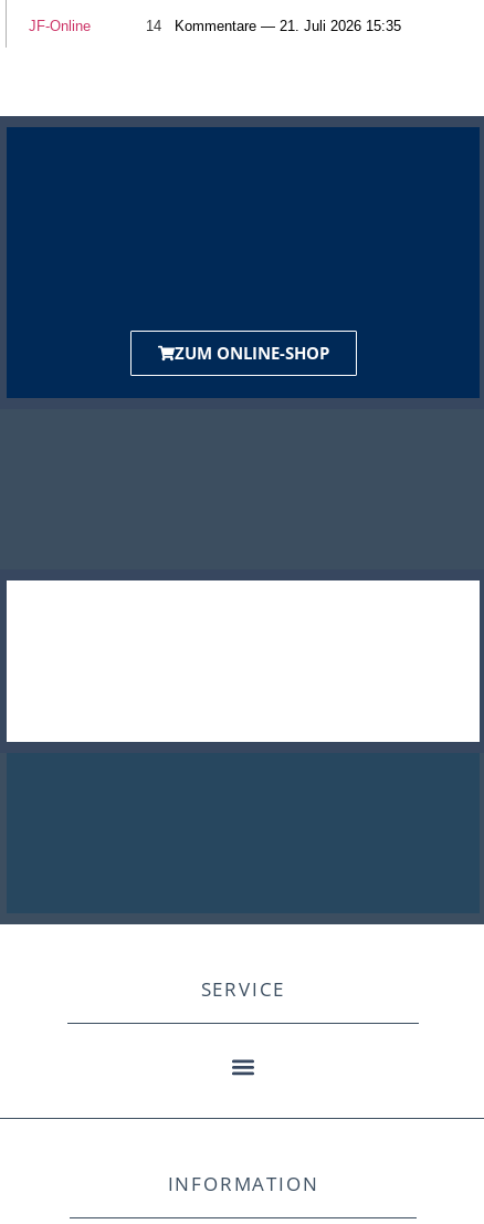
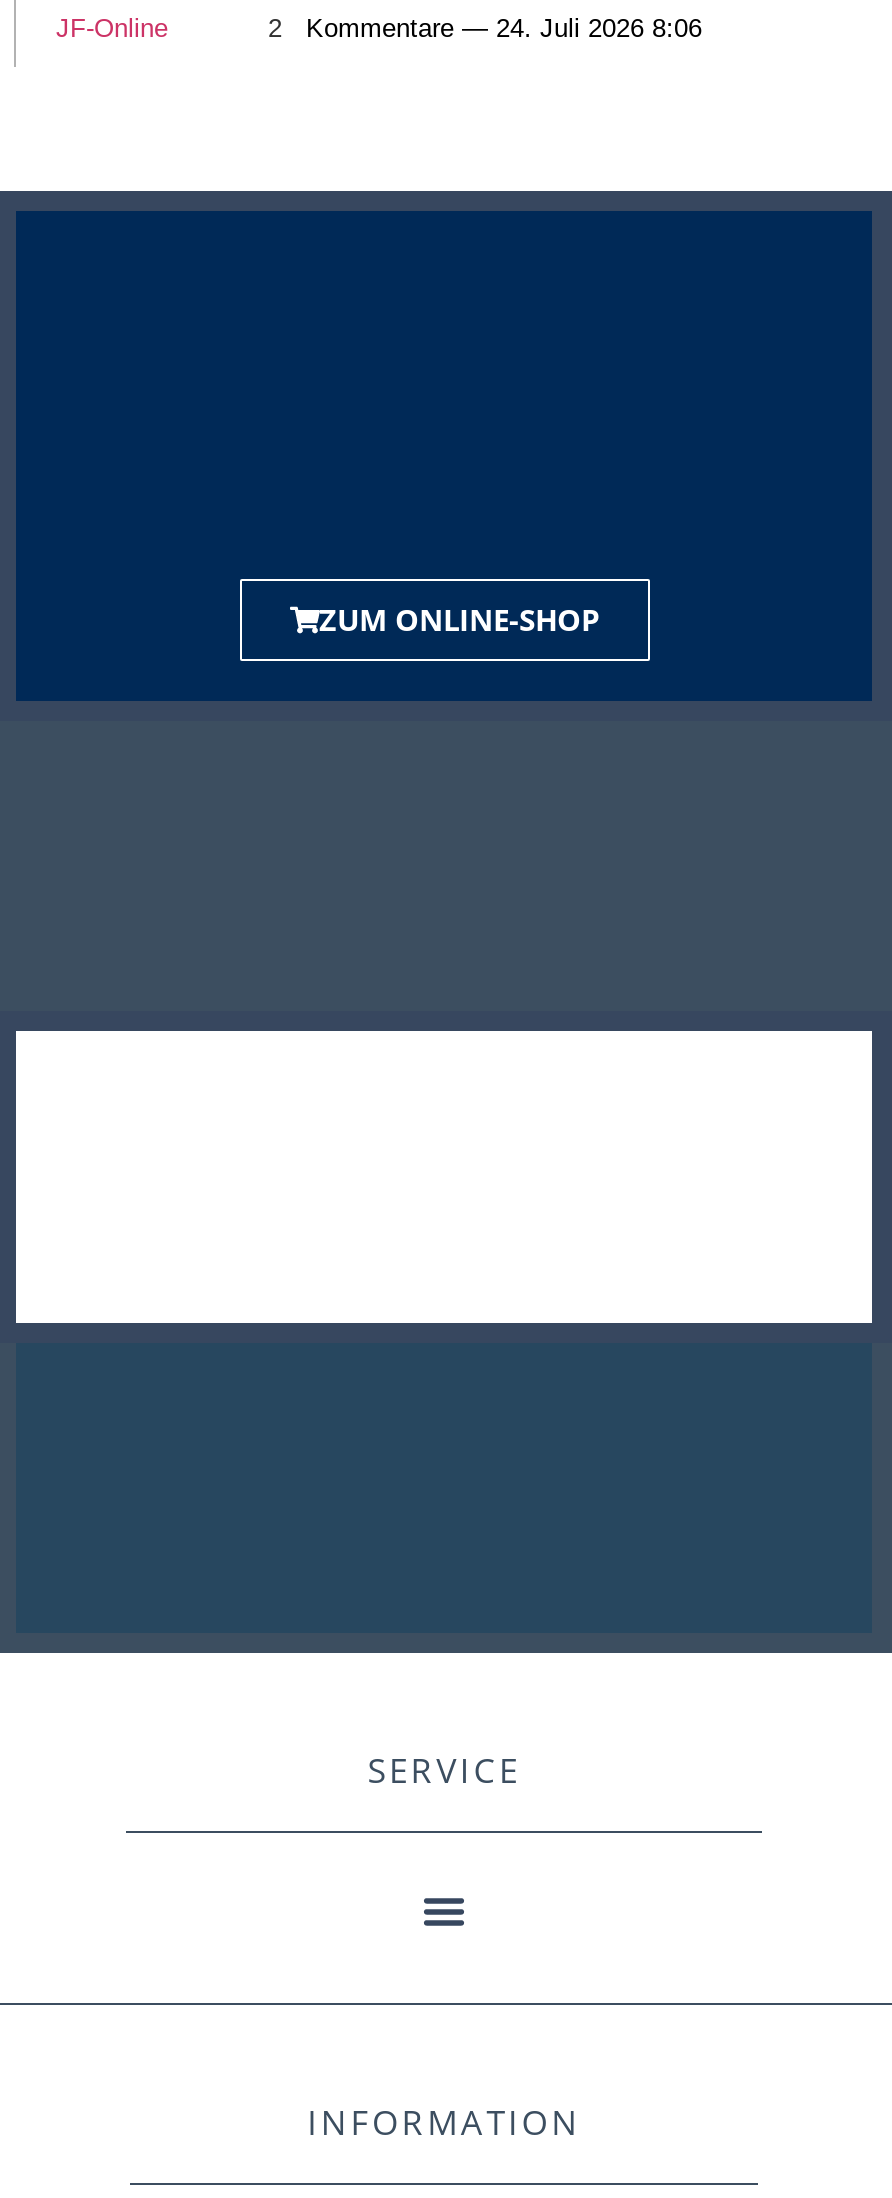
- 14
+ 2

- Kommentare — 21. Juli 2026 15:35
+ Kommentare — 24. Juli 2026 8:06
